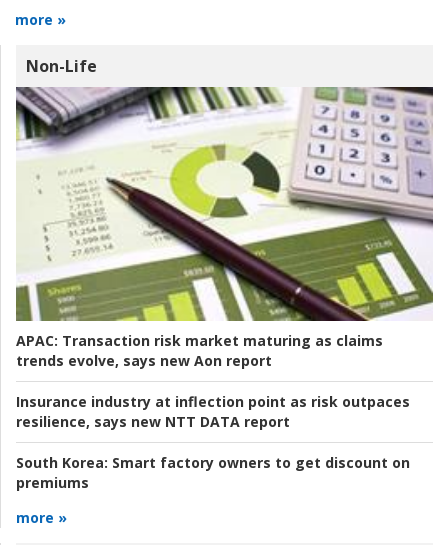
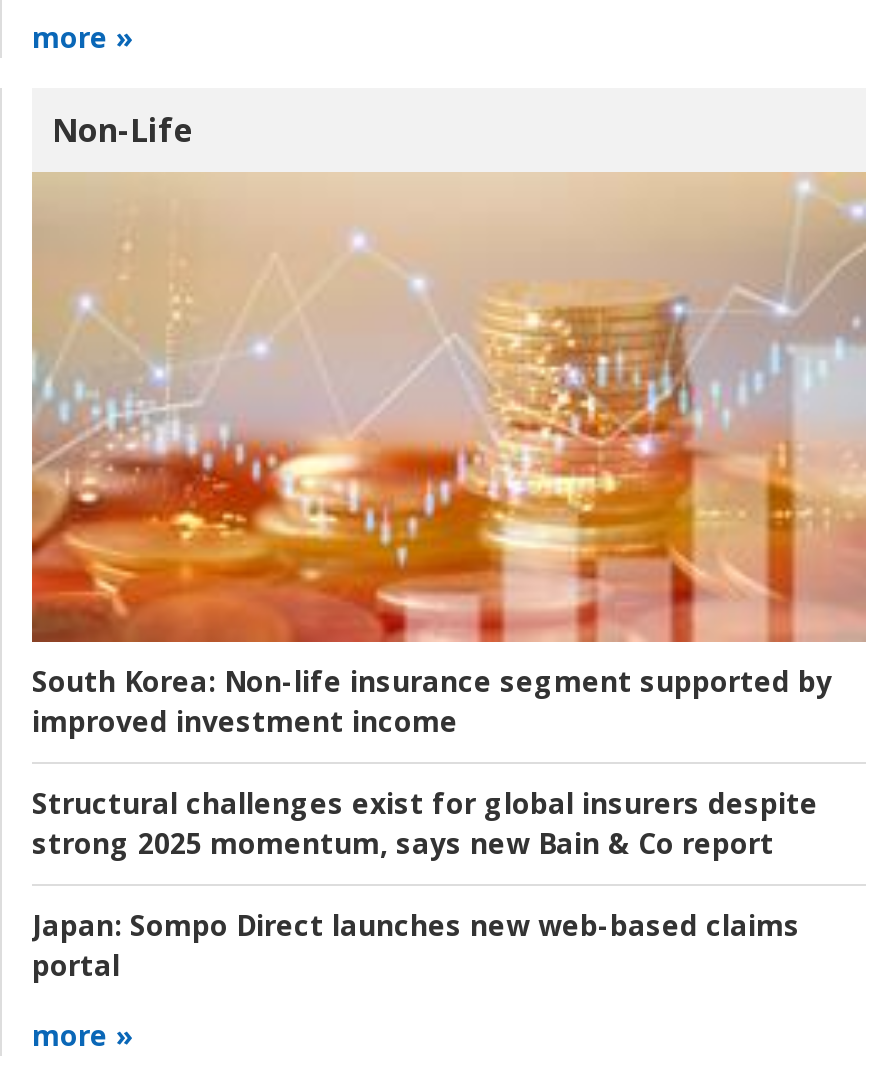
- [image]
- APAC: Transaction risk market maturing as claims
- trends evolve, says new Aon report
+ [image]
+ South Korea: Non-life insurance segment supported by
+ improved investment income

- Insurance industry at inflection point as risk outpaces
- resilience, says new NTT DATA report
+ Structural challenges exist for global insurers despite
+ strong 2025 momentum, says new Bain & Co report

- South Korea: Smart factory owners to get discount on
- premiums
+ Japan: Sompo Direct launches new web-based claims
+ portal
